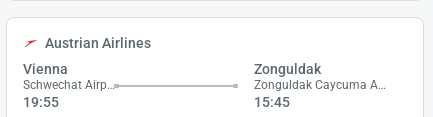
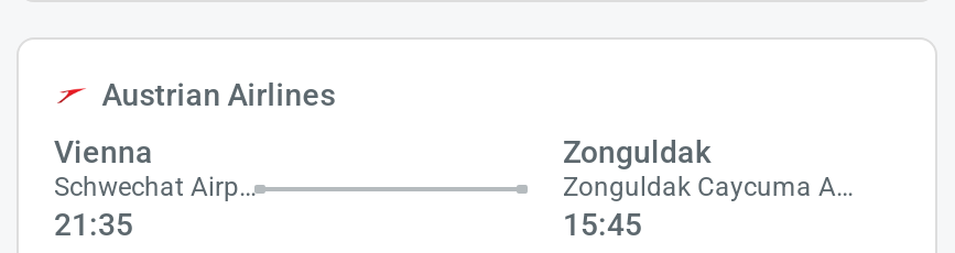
- 19:55
+ 21:35
